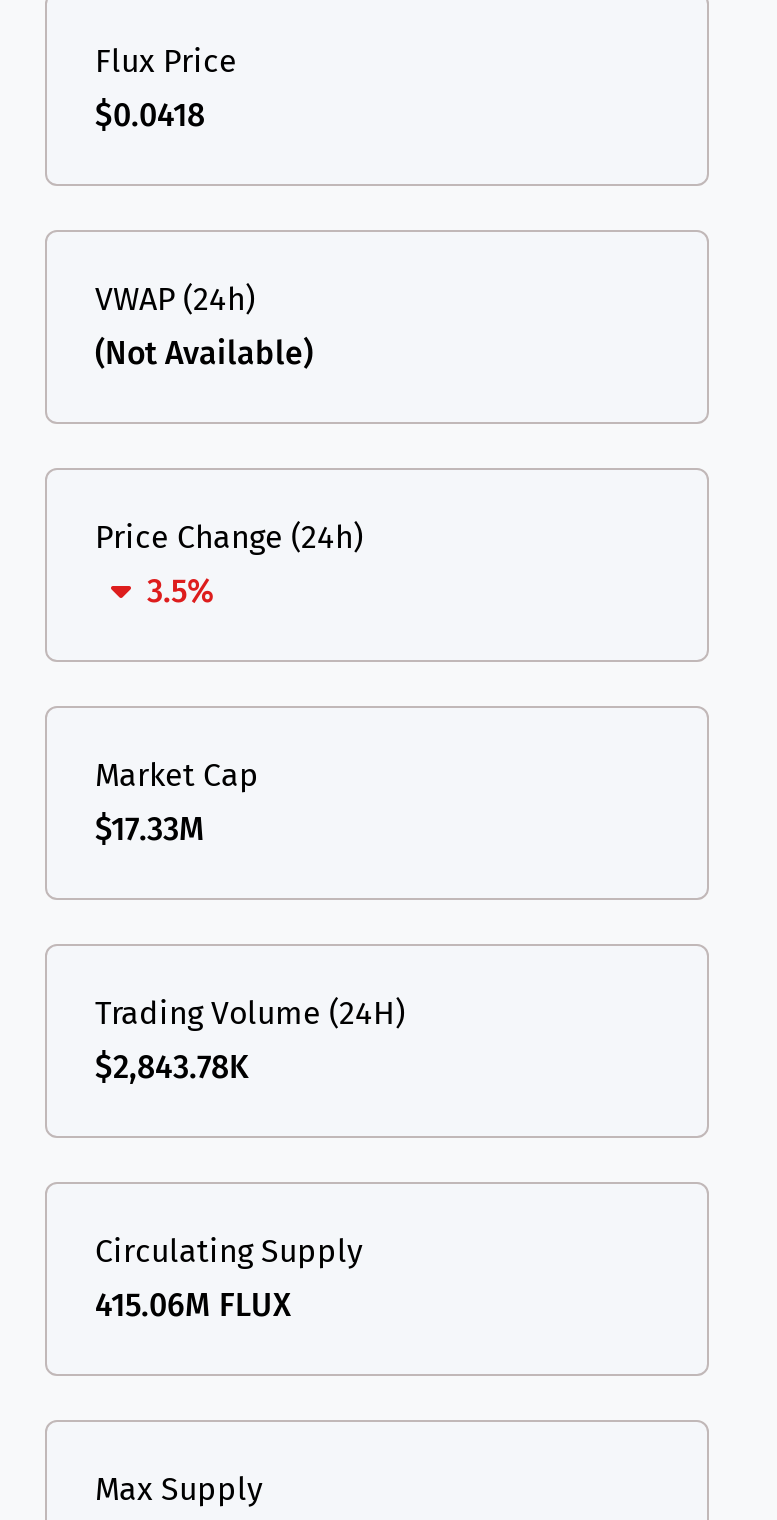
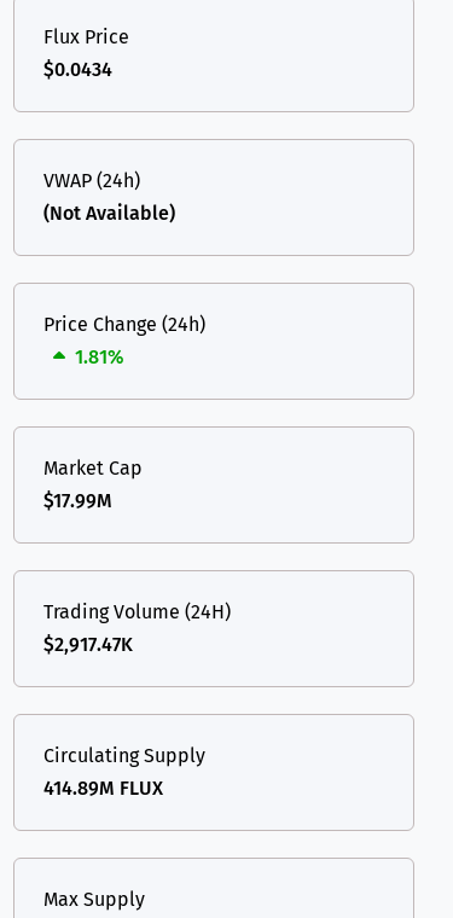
- $0.0418
+ $0.0434

- 3.5%
+ 1.81%

- $17.33M
+ $17.99M

- $2,843.78K
+ $2,917.47K

- 415.06M FLUX
+ 414.89M FLUX
